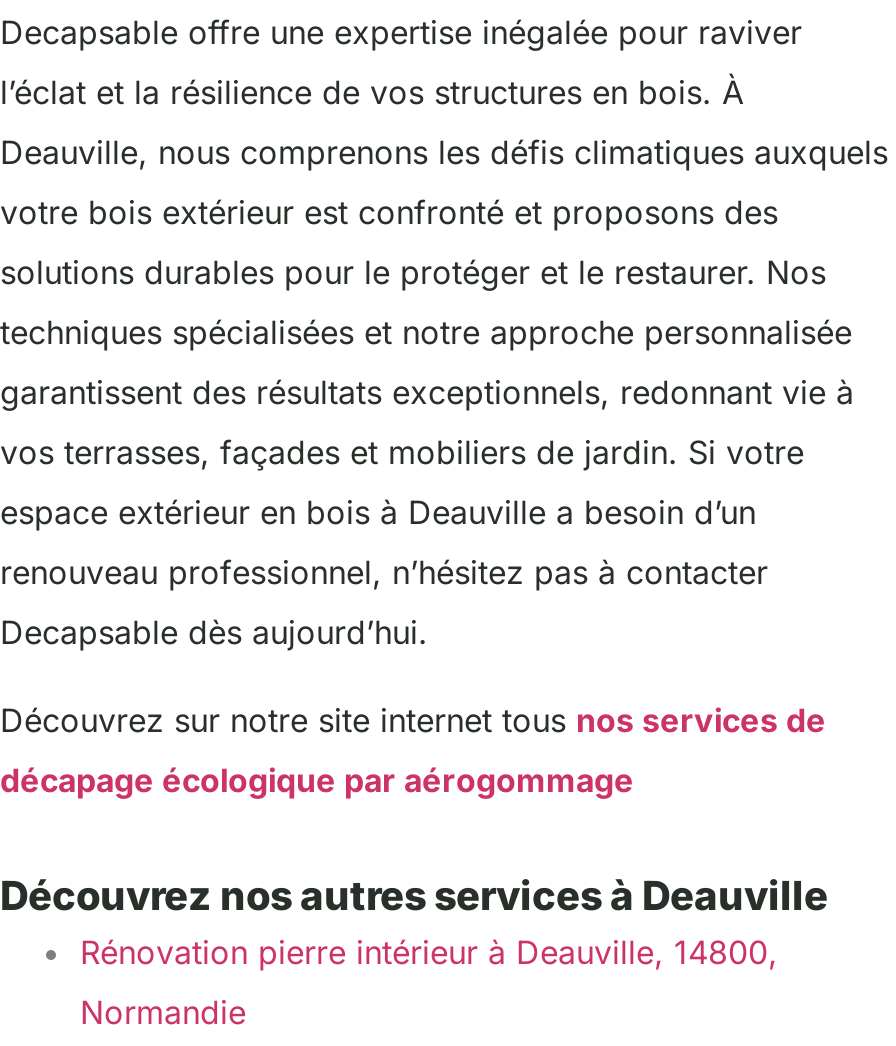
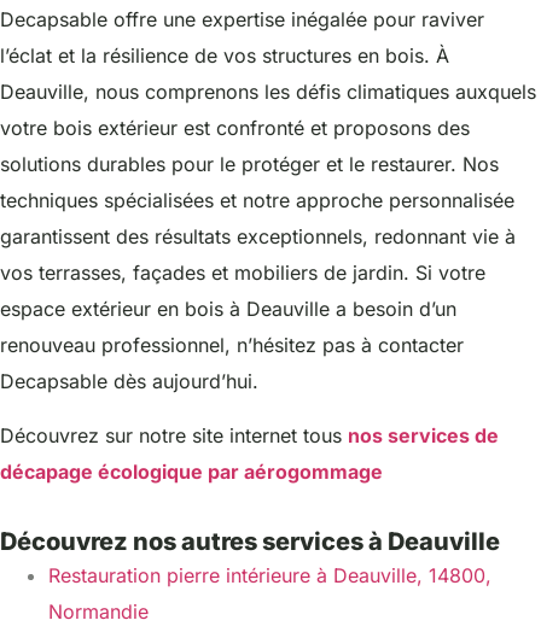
- Rénovation pierre intérieur à Deauville, 14800,
+ Restauration pierre intérieure à Deauville, 14800,
